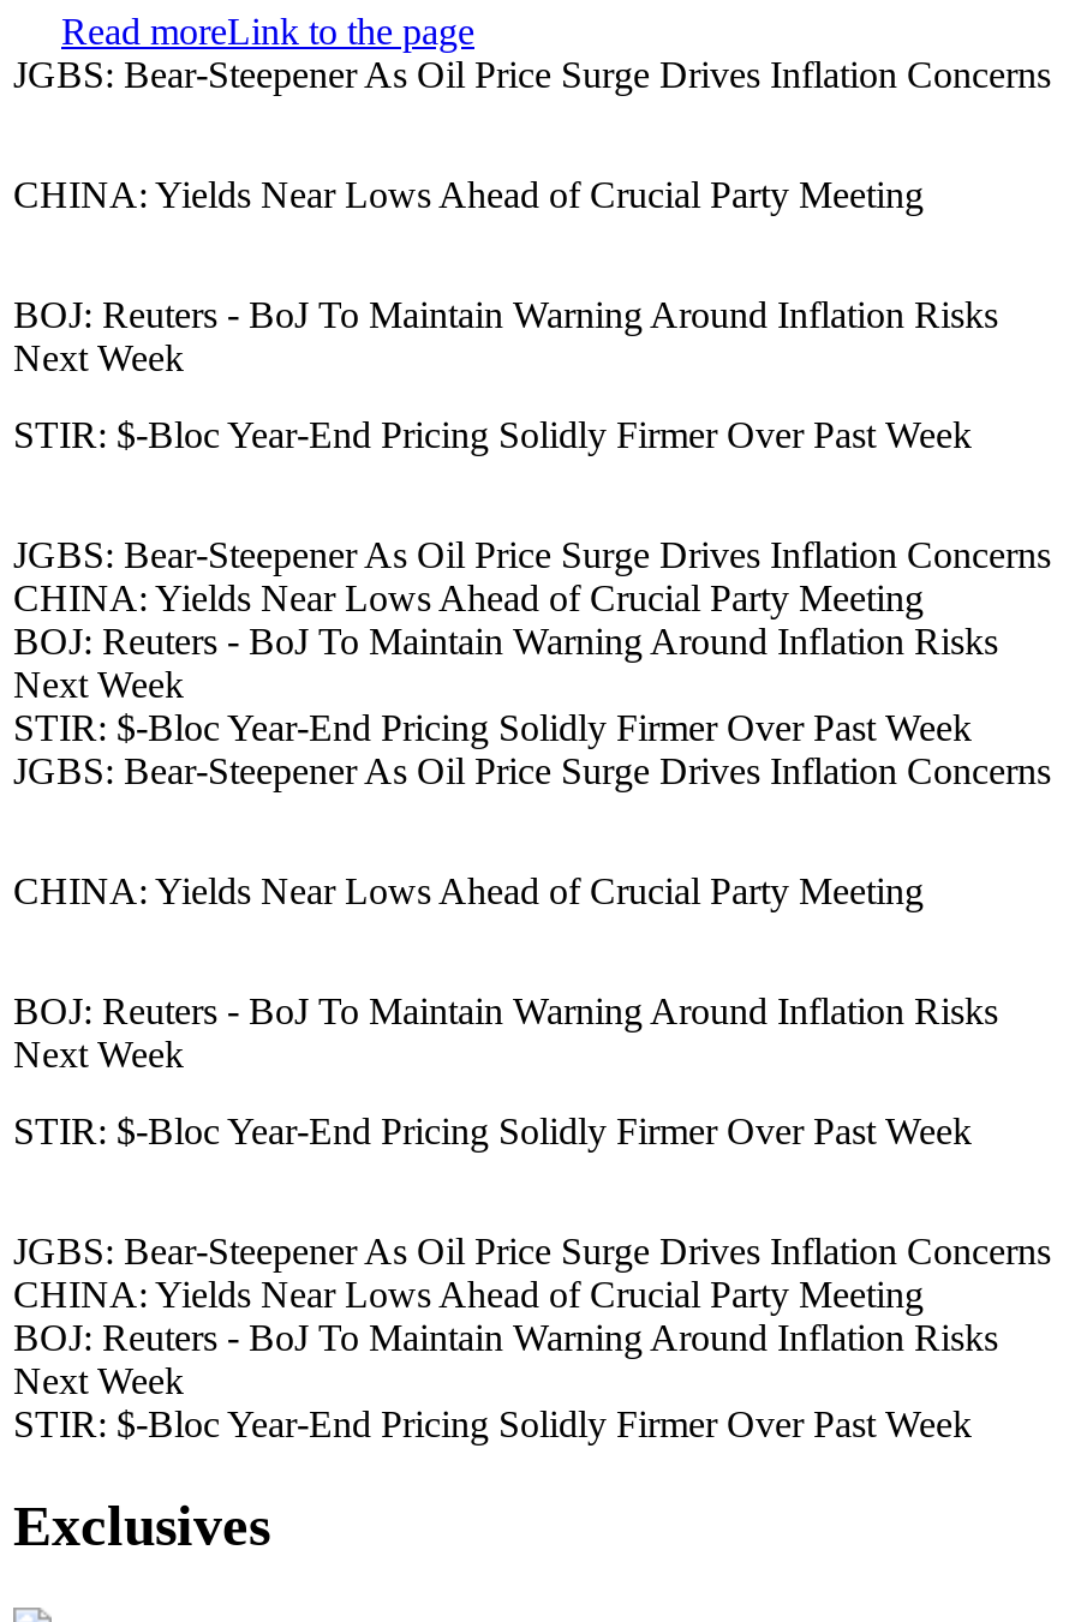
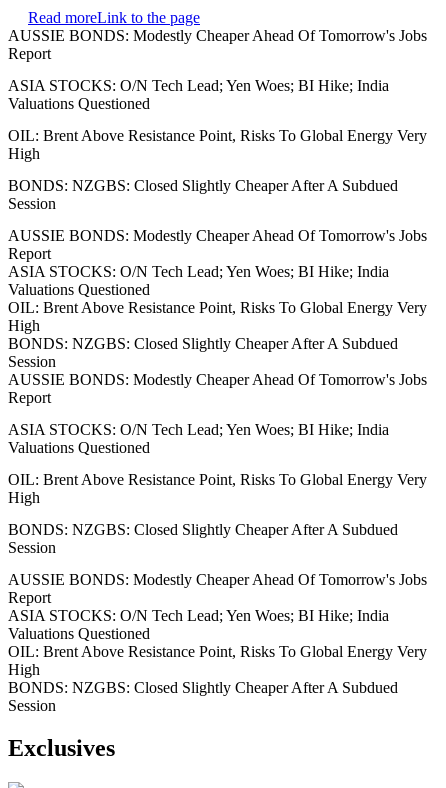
- JGBS: Bear-Steepener As Oil Price Surge Drives Inflation Concerns
+ AUSSIE BONDS: Modestly Cheaper Ahead Of Tomorrow's Jobs
+ Report

- CHINA: Yields Near Lows Ahead of Crucial Party Meeting
+ ASIA STOCKS: O/N Tech Lead; Yen Woes; BI Hike; India
+ Valuations Questioned

- BOJ: Reuters - BoJ To Maintain Warning Around Inflation Risks
- Next Week
+ OIL: Brent Above Resistance Point, Risks To Global Energy Very
+ High

- STIR: $-Bloc Year-End Pricing Solidly Firmer Over Past Week
+ BONDS: NZGBS: Closed Slightly Cheaper After A Subdued
+ Session

- JGBS: Bear-Steepener As Oil Price Surge Drives Inflation Concerns
- CHINA: Yields Near Lows Ahead of Crucial Party Meeting
- BOJ: Reuters - BoJ To Maintain Warning Around Inflation Risks
- Next Week
- STIR: $-Bloc Year-End Pricing Solidly Firmer Over Past Week
- JGBS: Bear-Steepener As Oil Price Surge Drives Inflation Concerns
+ AUSSIE BONDS: Modestly Cheaper Ahead Of Tomorrow's Jobs
+ Report
+ ASIA STOCKS: O/N Tech Lead; Yen Woes; BI Hike; India
+ Valuations Questioned
+ OIL: Brent Above Resistance Point, Risks To Global Energy Very
+ High
+ BONDS: NZGBS: Closed Slightly Cheaper After A Subdued
+ Session
+ AUSSIE BONDS: Modestly Cheaper Ahead Of Tomorrow's Jobs
+ Report

- CHINA: Yields Near Lows Ahead of Crucial Party Meeting
+ ASIA STOCKS: O/N Tech Lead; Yen Woes; BI Hike; India
+ Valuations Questioned

- BOJ: Reuters - BoJ To Maintain Warning Around Inflation Risks
- Next Week
+ OIL: Brent Above Resistance Point, Risks To Global Energy Very
+ High

- STIR: $-Bloc Year-End Pricing Solidly Firmer Over Past Week
+ BONDS: NZGBS: Closed Slightly Cheaper After A Subdued
+ Session

- JGBS: Bear-Steepener As Oil Price Surge Drives Inflation Concerns
- CHINA: Yields Near Lows Ahead of Crucial Party Meeting
- BOJ: Reuters - BoJ To Maintain Warning Around Inflation Risks
- Next Week
- STIR: $-Bloc Year-End Pricing Solidly Firmer Over Past Week
+ AUSSIE BONDS: Modestly Cheaper Ahead Of Tomorrow's Jobs
+ Report
+ ASIA STOCKS: O/N Tech Lead; Yen Woes; BI Hike; India
+ Valuations Questioned
+ OIL: Brent Above Resistance Point, Risks To Global Energy Very
+ High
+ BONDS: NZGBS: Closed Slightly Cheaper After A Subdued
+ Session
